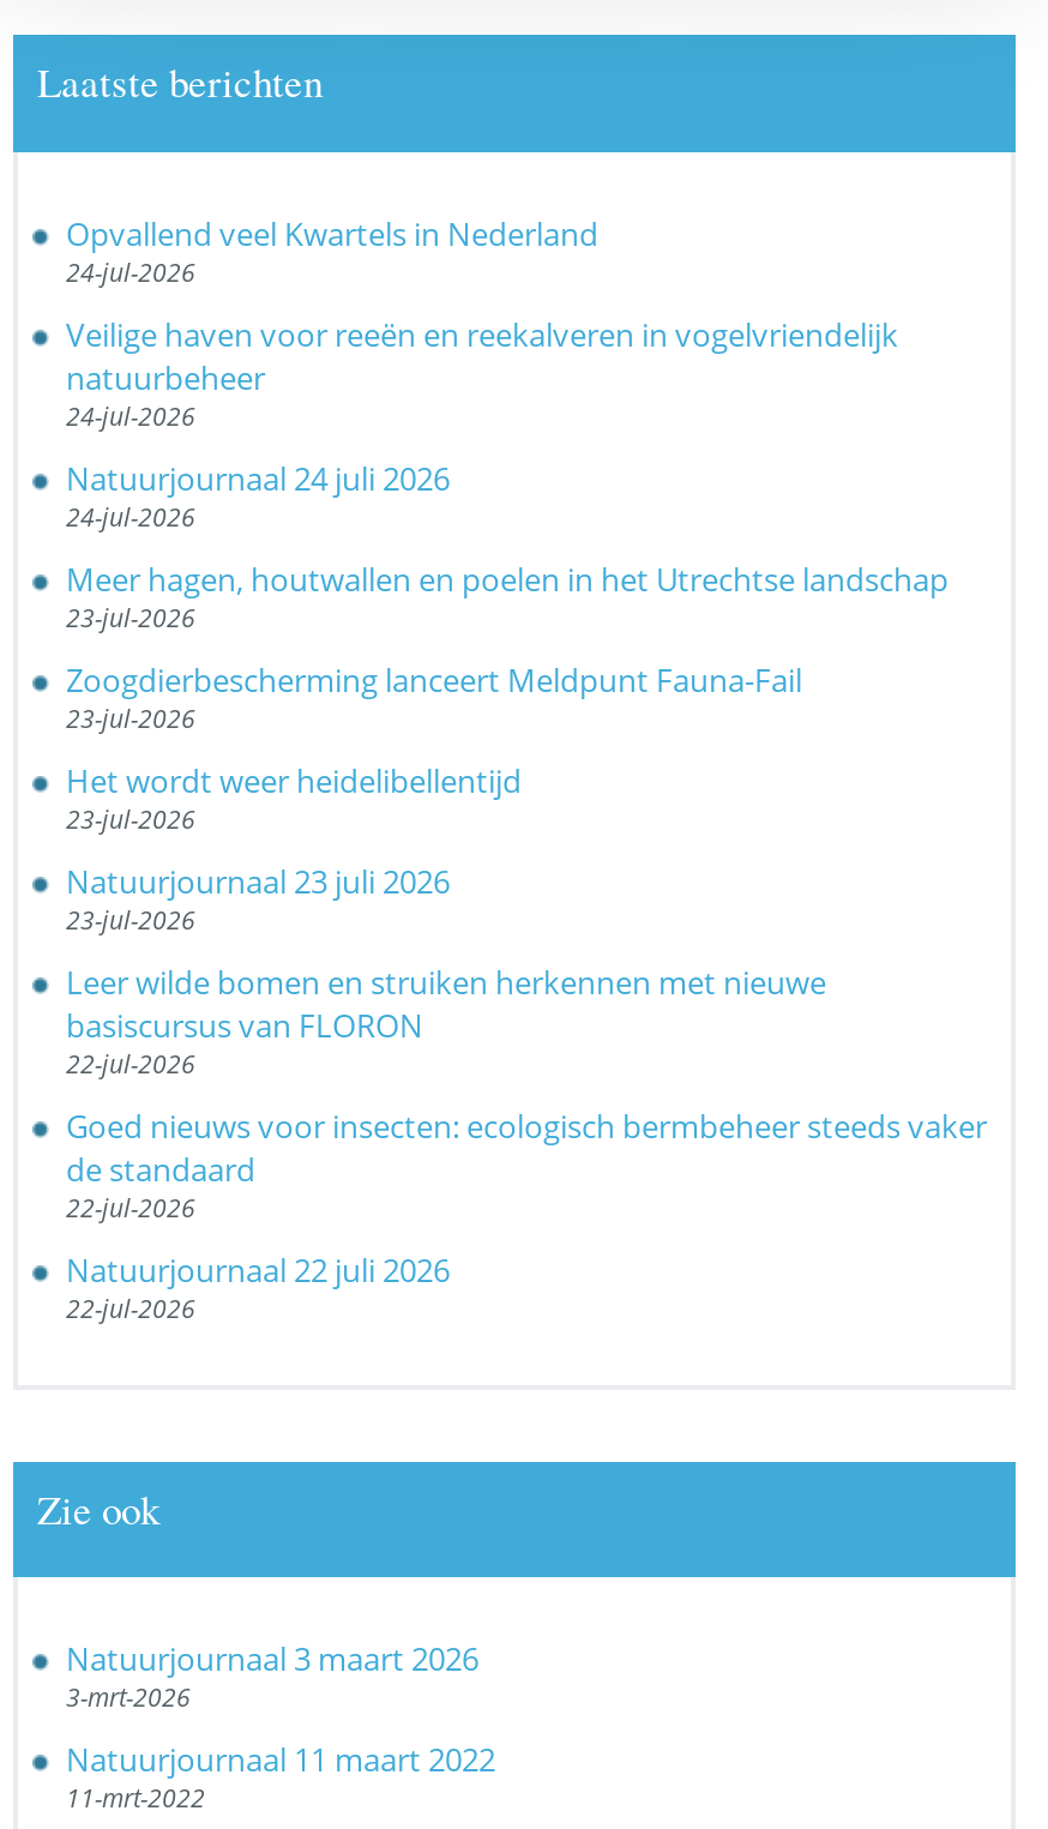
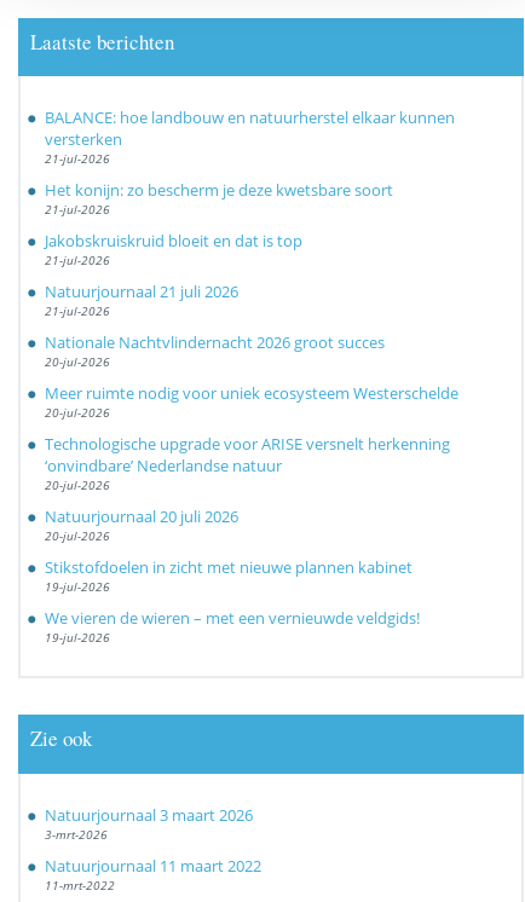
- Opvallend veel Kwartels in Nederland
- 24-jul-2026
+ BALANCE: hoe landbouw en natuurherstel elkaar kunnen
+ versterken
+ 21-jul-2026

- Veilige haven voor reeën en reekalveren in vogelvriendelijk
- natuurbeheer
- 24-jul-2026
+ Het konijn: zo bescherm je deze kwetsbare soort
+ 21-jul-2026

- Natuurjournaal 24 juli 2026
- 24-jul-2026
+ Jakobskruiskruid bloeit en dat is top
+ 21-jul-2026

- Meer hagen, houtwallen en poelen in het Utrechtse landschap
- 23-jul-2026
+ Natuurjournaal 21 juli 2026
+ 21-jul-2026

- Zoogdierbescherming lanceert Meldpunt Fauna-Fail
- 23-jul-2026
+ Nationale Nachtvlindernacht 2026 groot succes
+ 20-jul-2026

- Het wordt weer heidelibellentijd
- 23-jul-2026
+ Meer ruimte nodig voor uniek ecosysteem Westerschelde
+ 20-jul-2026

- Natuurjournaal 23 juli 2026
- 23-jul-2026
+ Technologische upgrade voor ARISE versnelt herkenning
+ ‘onvindbare’ Nederlandse natuur
+ 20-jul-2026

- Leer wilde bomen en struiken herkennen met nieuwe
- basiscursus van FLORON
- 22-jul-2026
+ Natuurjournaal 20 juli 2026
+ 20-jul-2026

- Goed nieuws voor insecten: ecologisch bermbeheer steeds vaker
- de standaard
- 22-jul-2026
+ Stikstofdoelen in zicht met nieuwe plannen kabinet
+ 19-jul-2026

- Natuurjournaal 22 juli 2026
- 22-jul-2026
+ We vieren de wieren – met een vernieuwde veldgids!
+ 19-jul-2026
